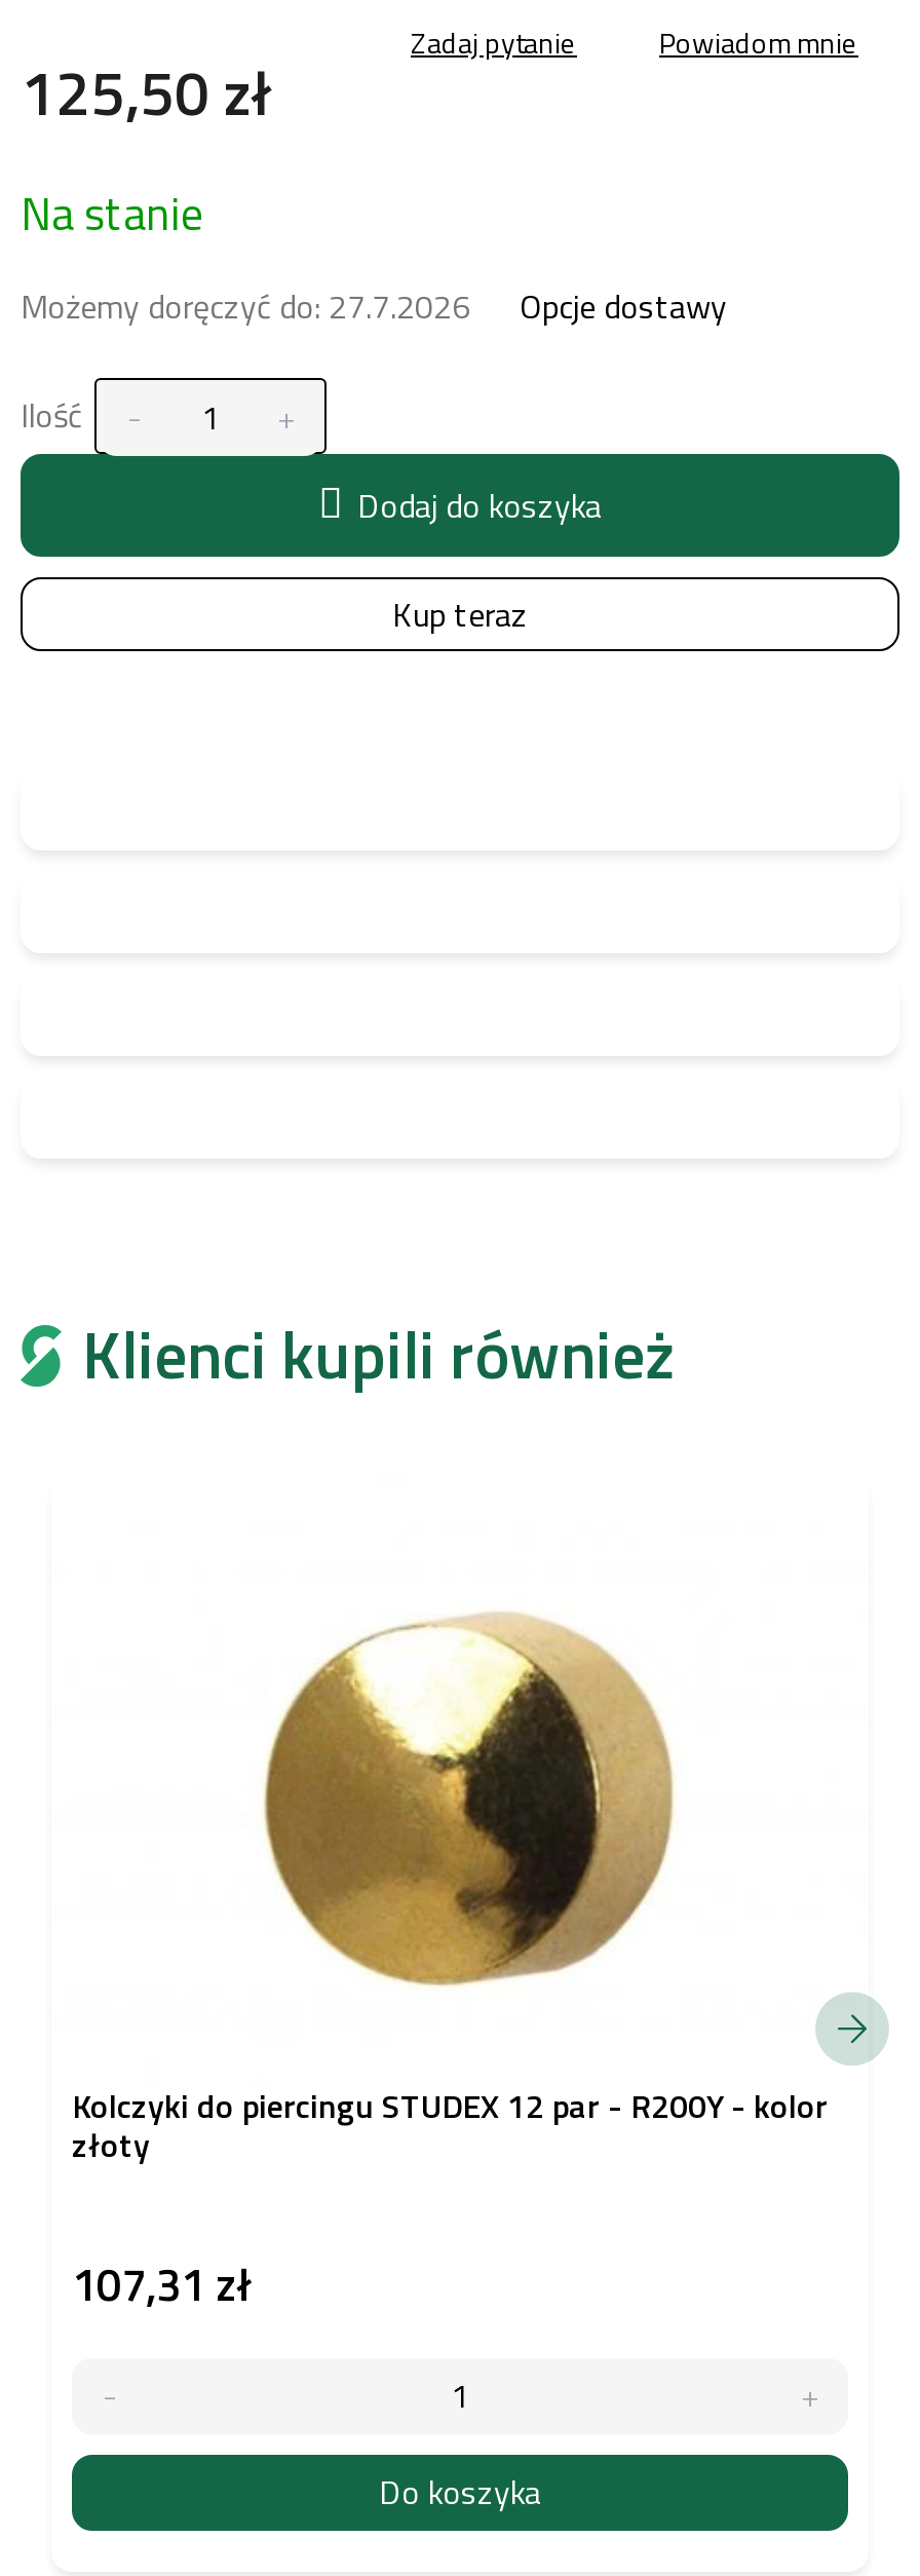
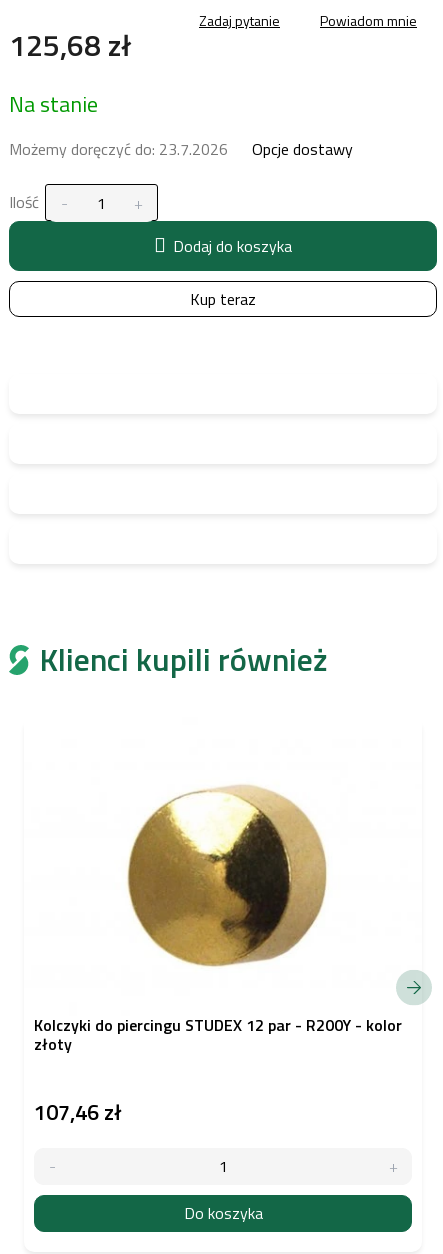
- 125,50 zł
+ 125,68 zł

- Możemy doręczyć do: 27.7.2026
+ Możemy doręczyć do: 23.7.2026

- 107,31 zł
+ 107,46 zł
